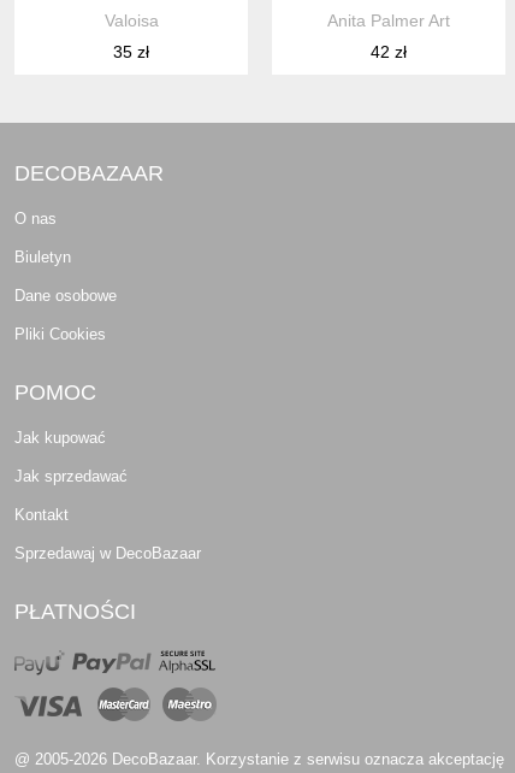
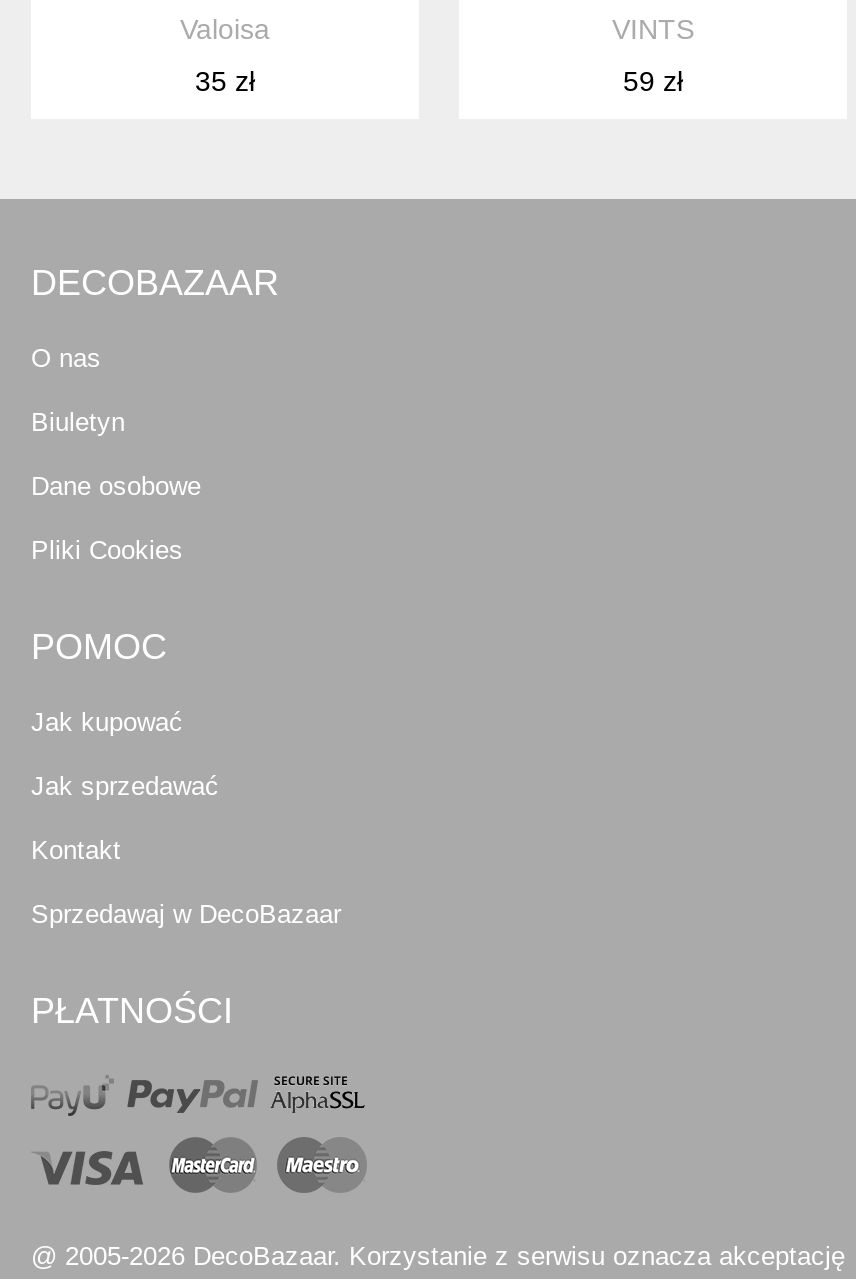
- Anita Palmer Art
+ VINTS

- 42 zł
+ 59 zł
